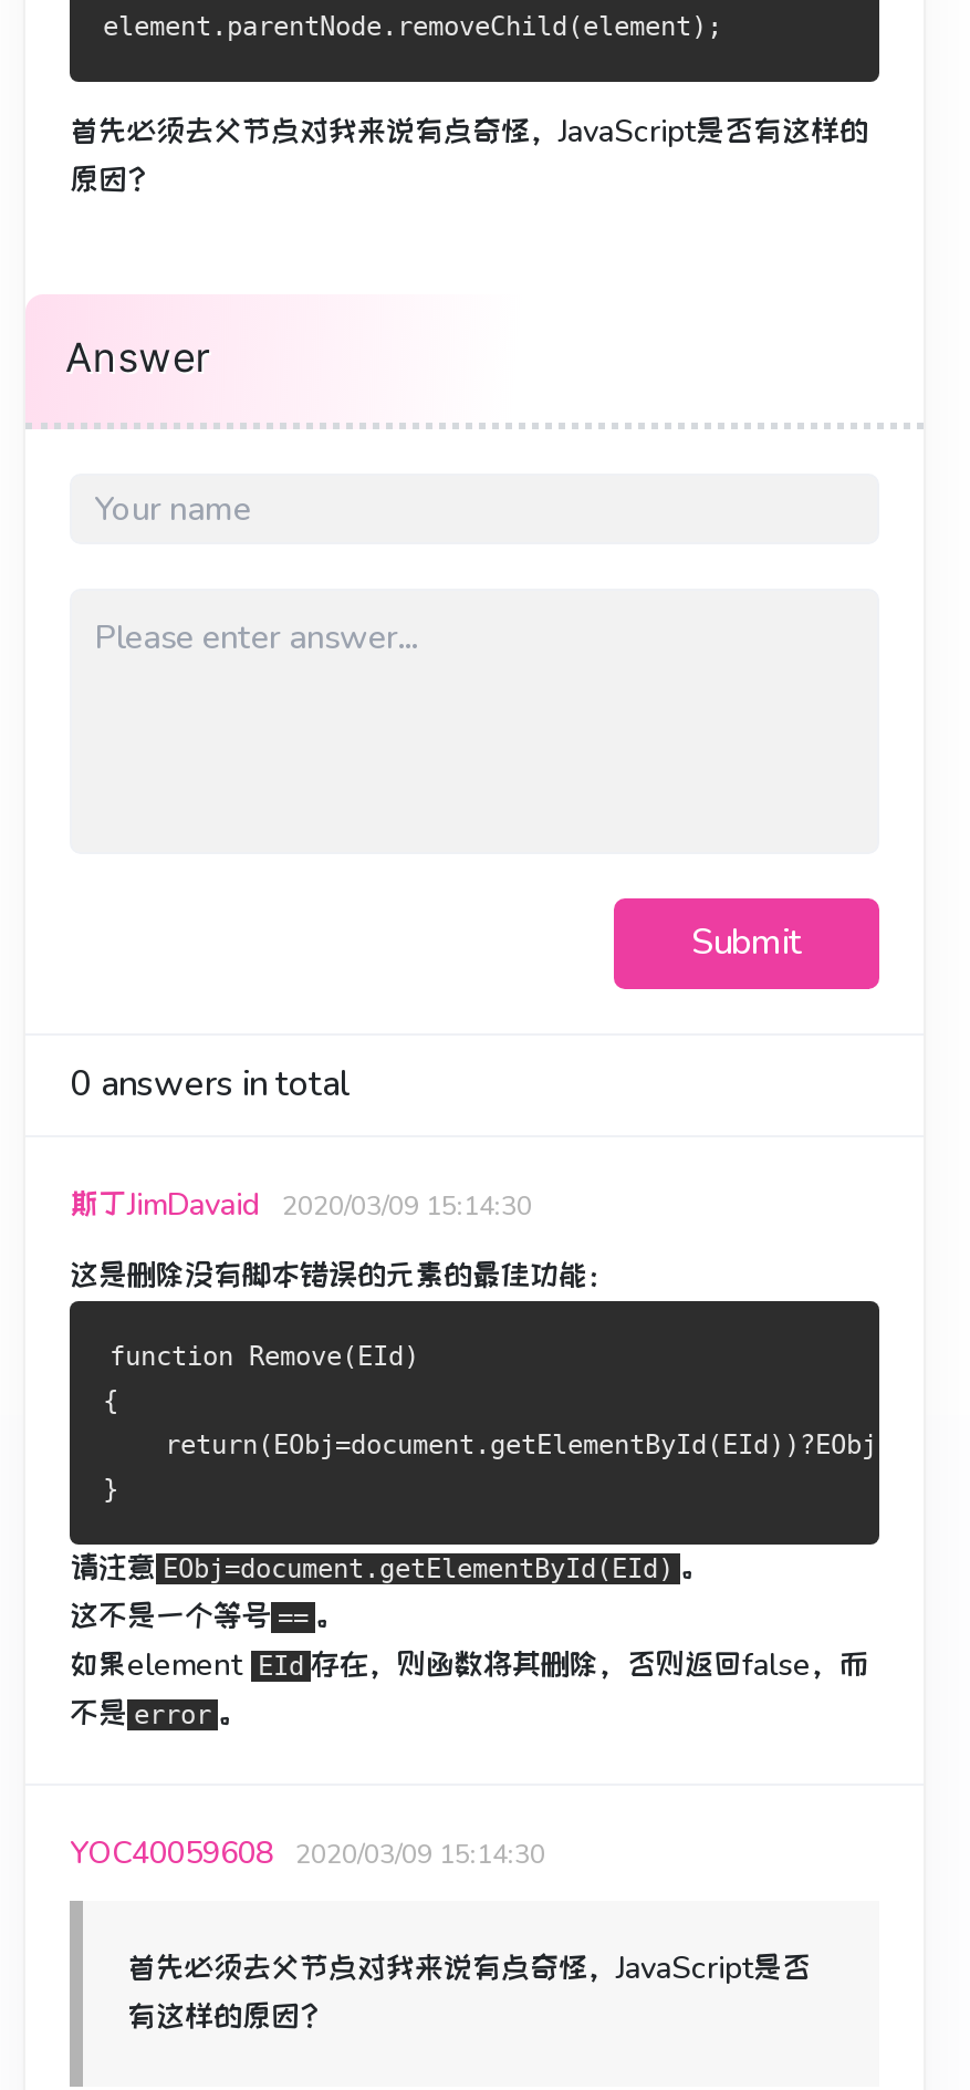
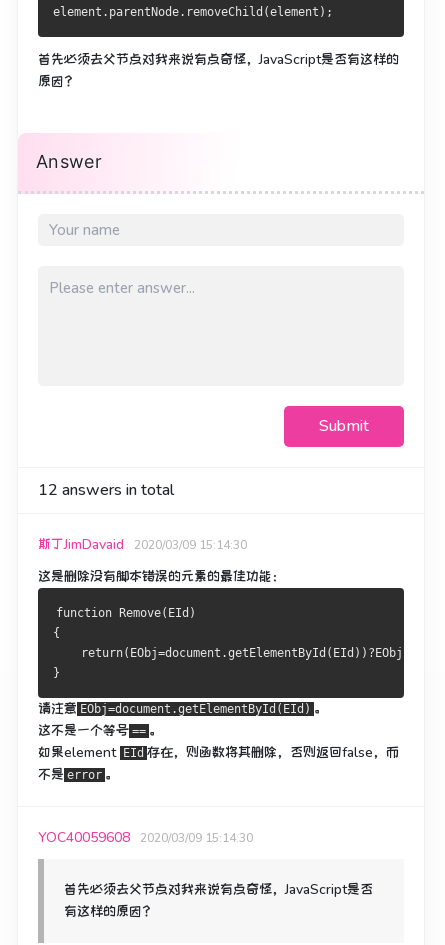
- 0 answers in total
+ 12 answers in total
